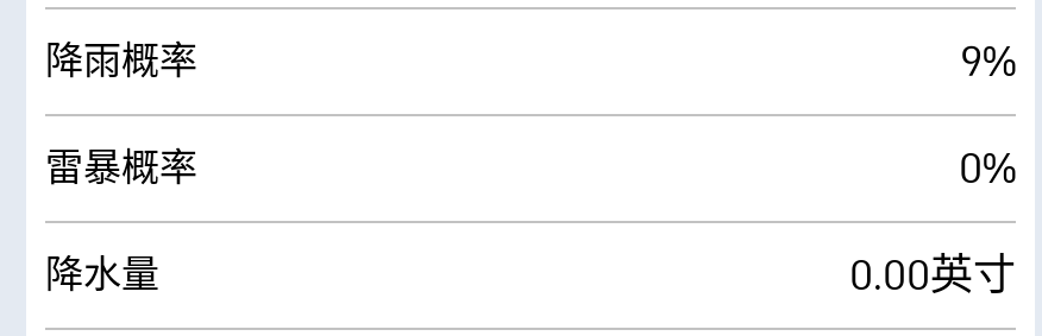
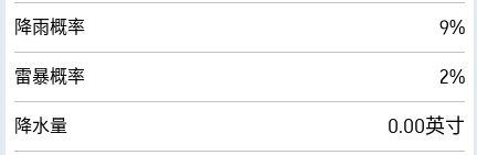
- 0%
+ 2%
